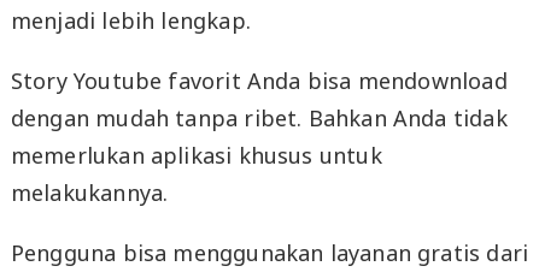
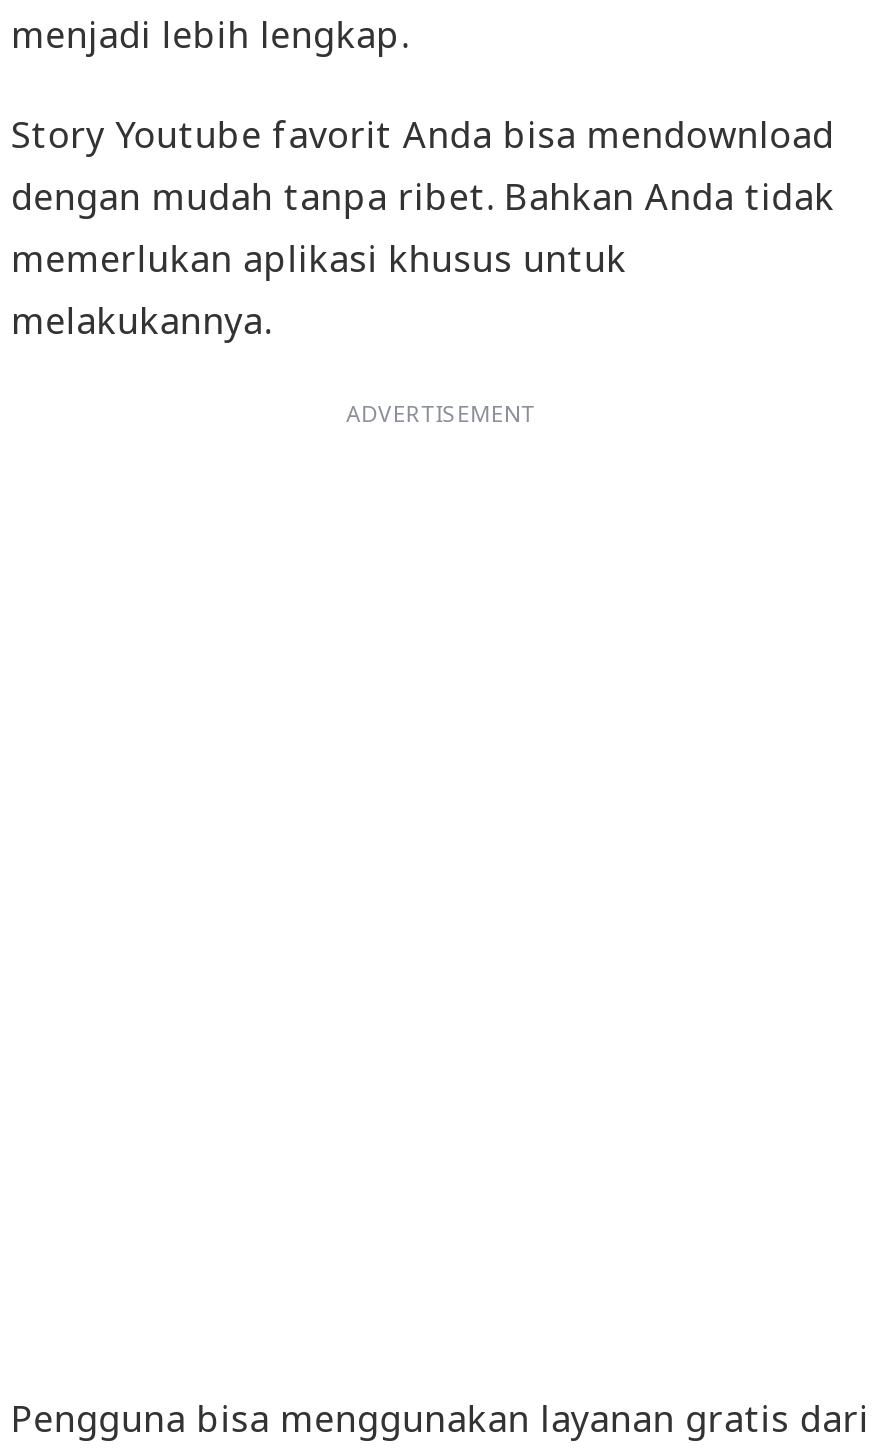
+ ADVERTISEMENT
